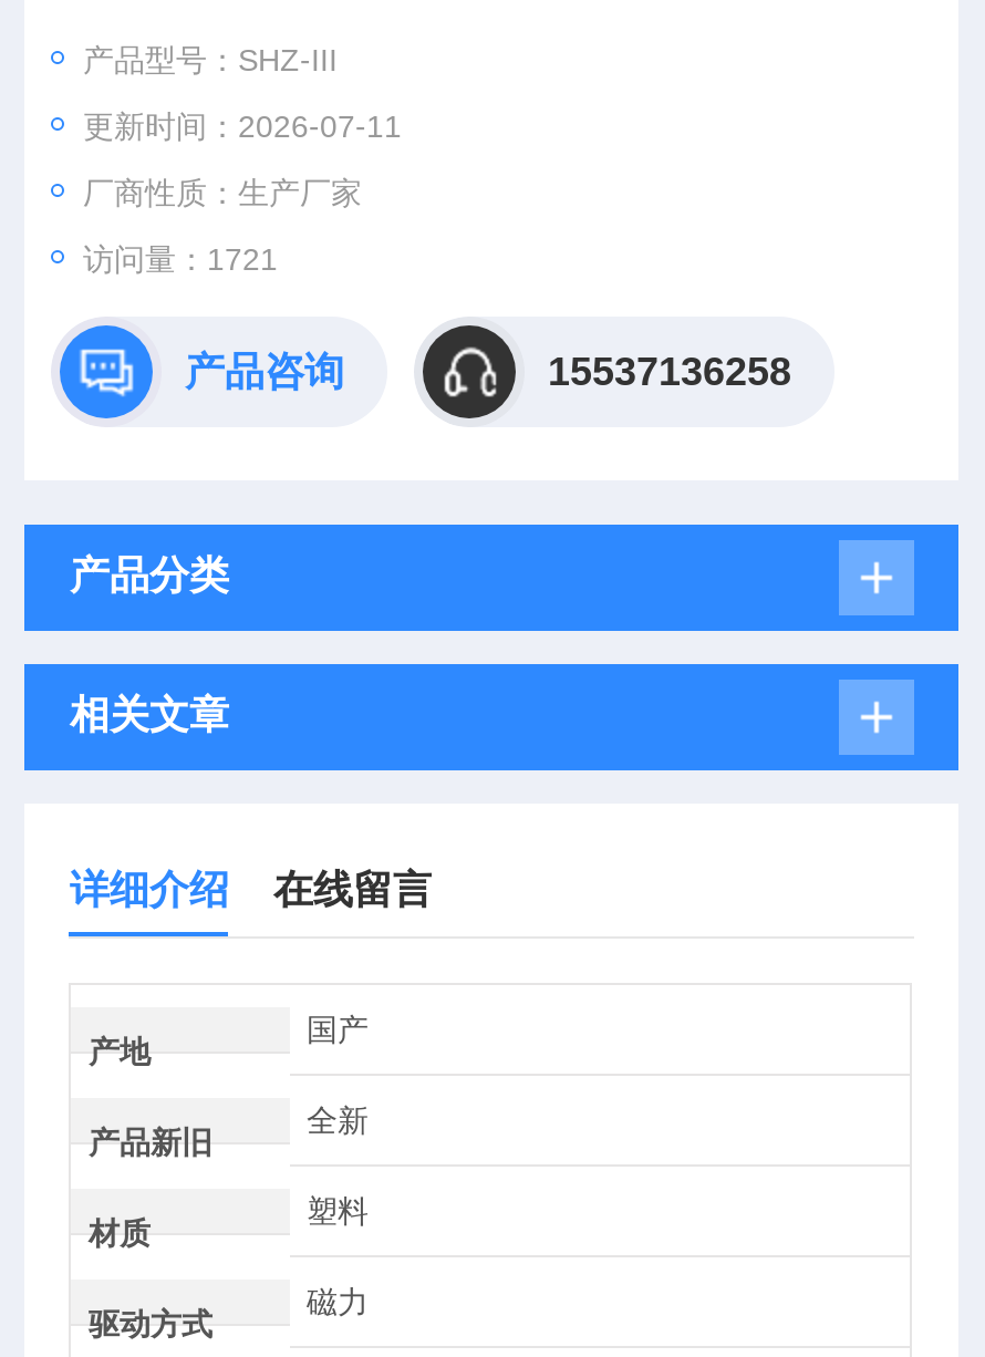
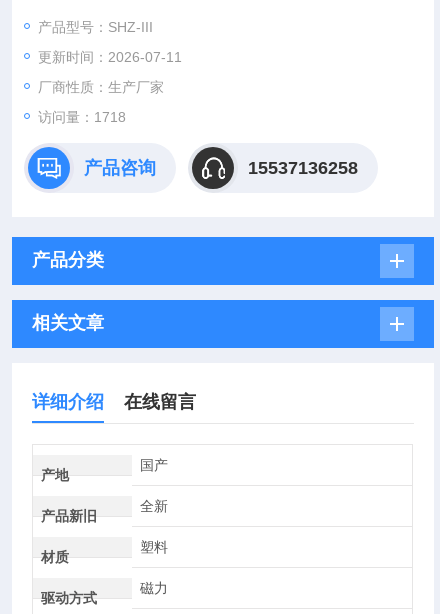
- 访问量：1721
+ 访问量：1718
